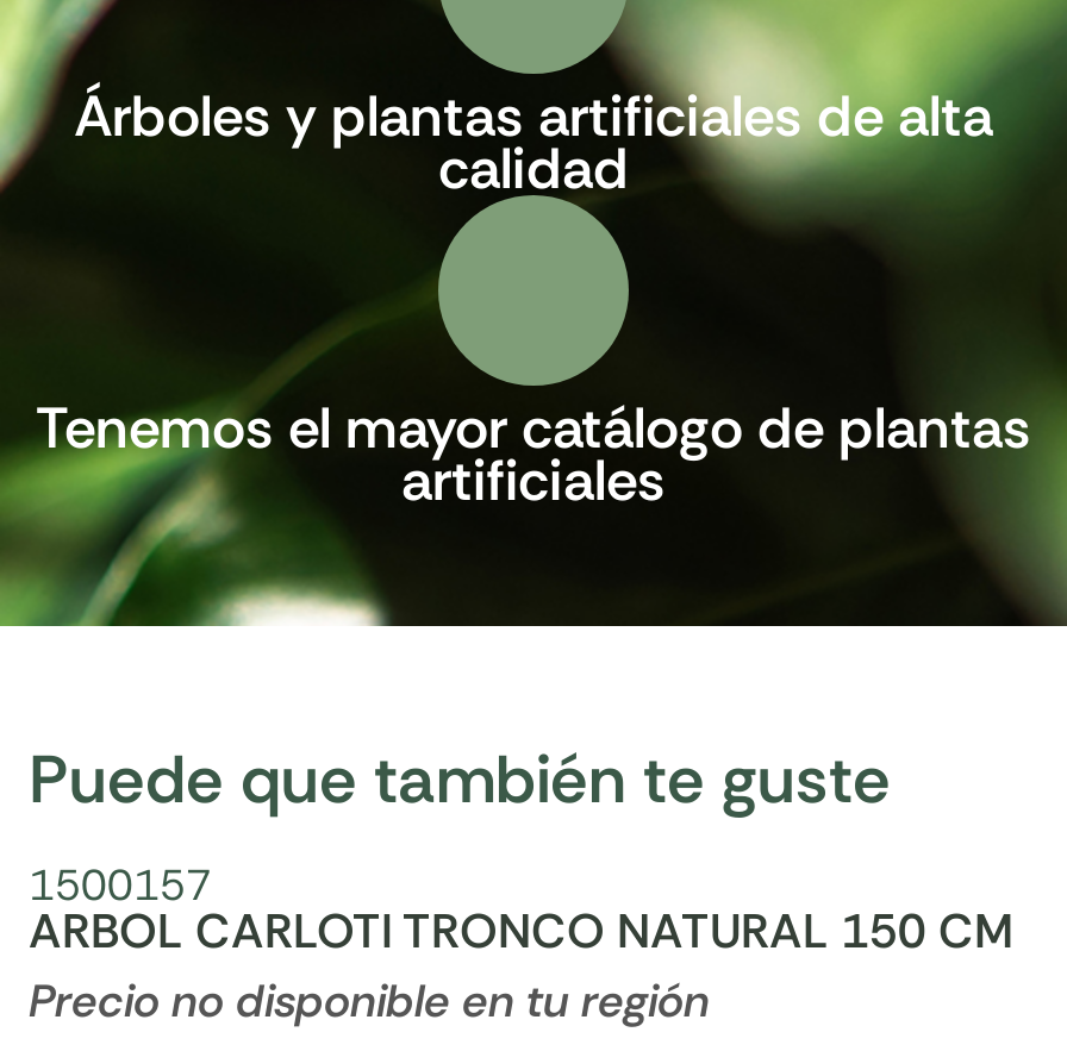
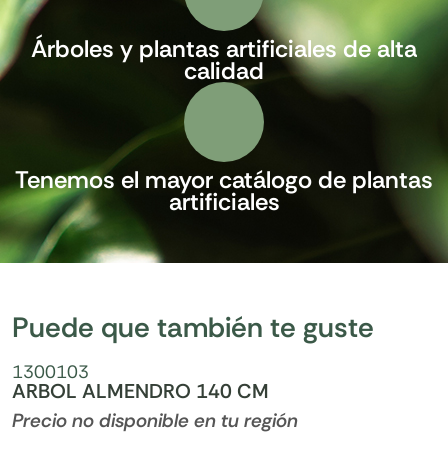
- 1500157
- ARBOL CARLOTI TRONCO NATURAL 150 CM
+ 1300103
+ ARBOL ALMENDRO 140 CM
